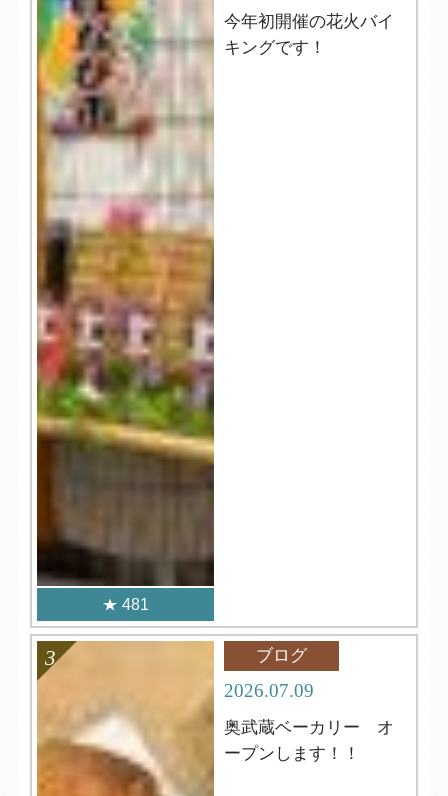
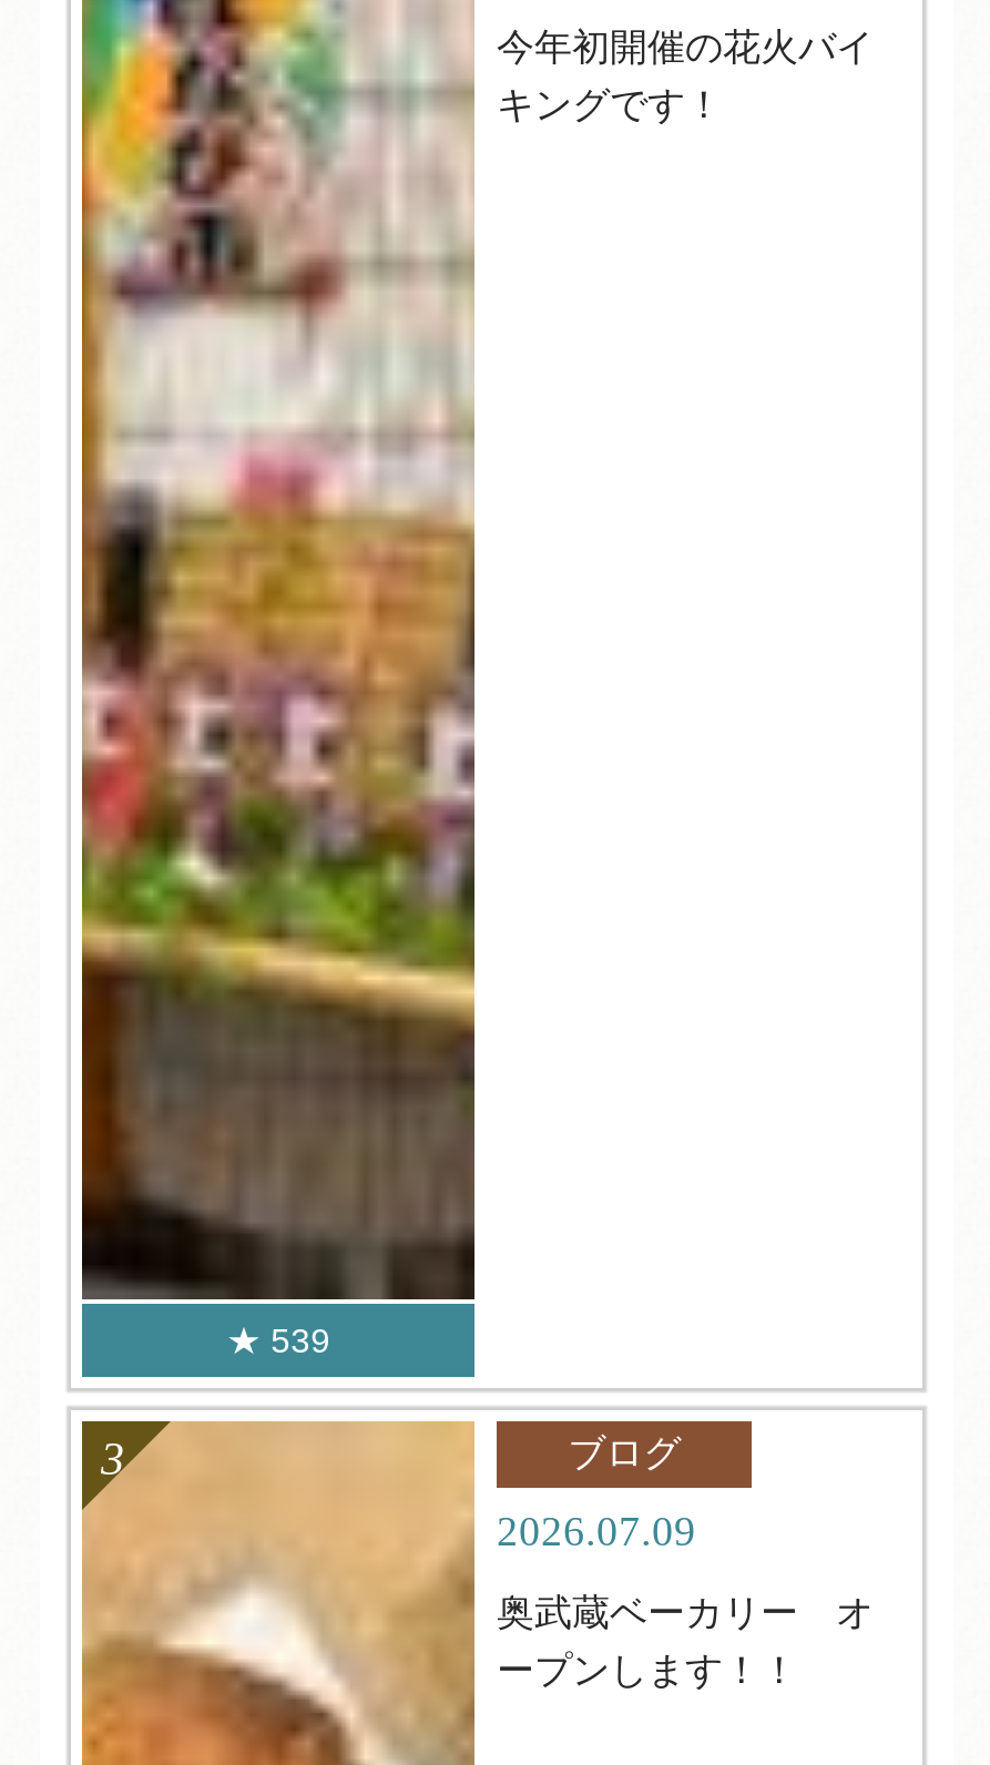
- 481
+ 539
